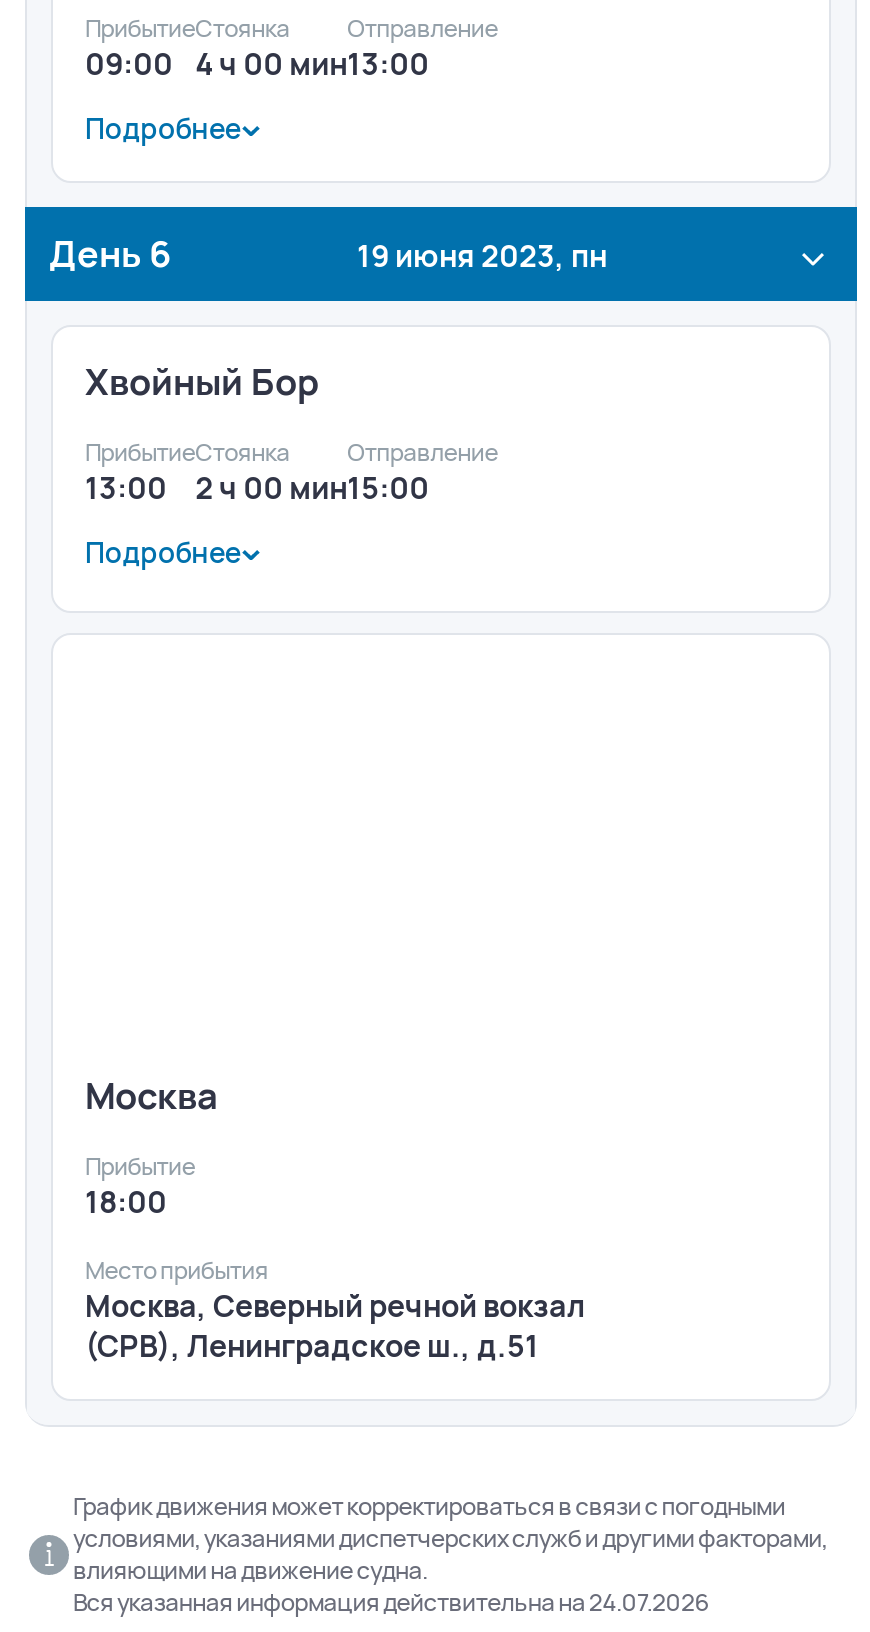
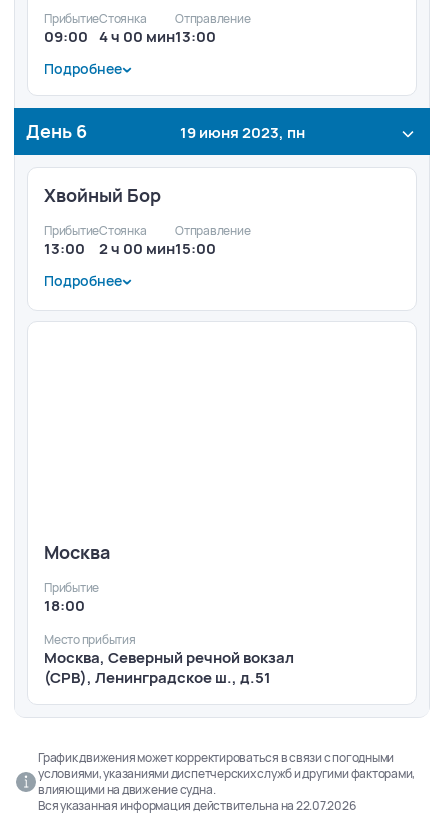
- Вся указанная информация действительна на 24.07.2026
+ Вся указанная информация действительна на 22.07.2026
